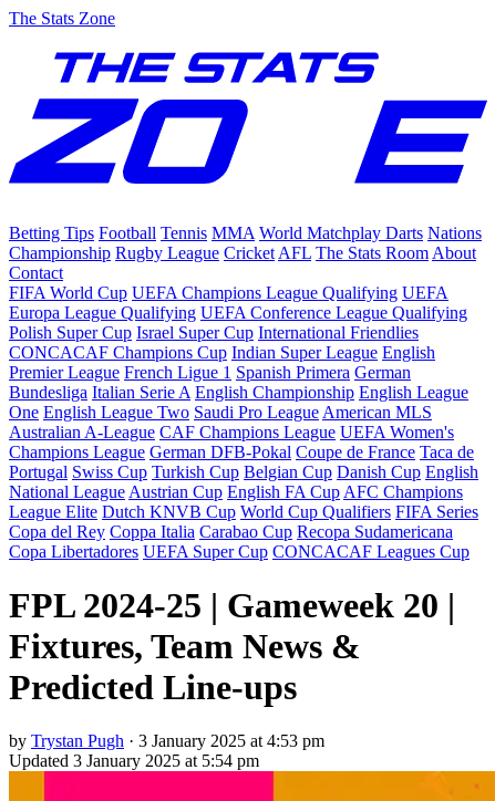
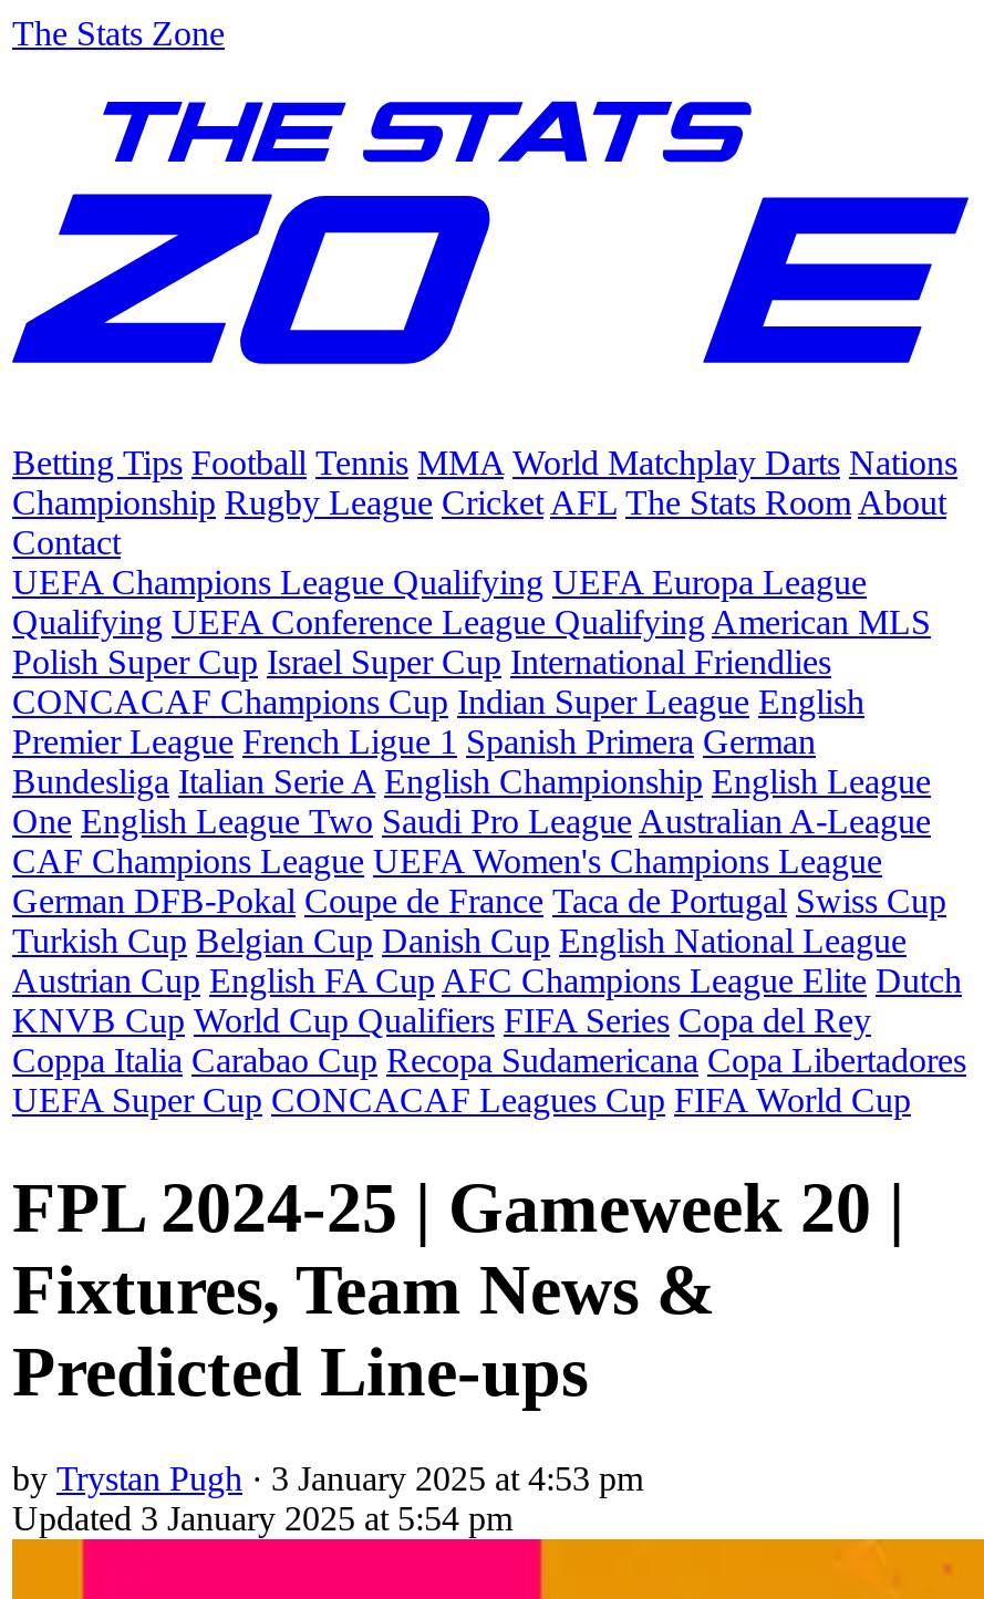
- FIFA World Cup UEFA Champions League Qualifying UEFA
- Europa League Qualifying UEFA Conference League Qualifying
+ UEFA Champions League Qualifying UEFA Europa League
+ Qualifying UEFA Conference League Qualifying American MLS

- One English League Two Saudi Pro League American MLS
- Australian A-League CAF Champions League UEFA Women's
- Champions League German DFB-Pokal Coupe de France Taca de
- Portugal Swiss Cup Turkish Cup Belgian Cup Danish Cup English
- National League Austrian Cup English FA Cup AFC Champions
- League Elite Dutch KNVB Cup World Cup Qualifiers FIFA Series
- Copa del Rey Coppa Italia Carabao Cup Recopa Sudamericana
- Copa Libertadores UEFA Super Cup CONCACAF Leagues Cup
+ One English League Two Saudi Pro League Australian A-League
+ CAF Champions League UEFA Women's Champions League
+ German DFB-Pokal Coupe de France Taca de Portugal Swiss Cup
+ Turkish Cup Belgian Cup Danish Cup English National League
+ Austrian Cup English FA Cup AFC Champions League Elite Dutch
+ KNVB Cup World Cup Qualifiers FIFA Series Copa del Rey
+ Coppa Italia Carabao Cup Recopa Sudamericana Copa Libertadores
+ UEFA Super Cup CONCACAF Leagues Cup FIFA World Cup
